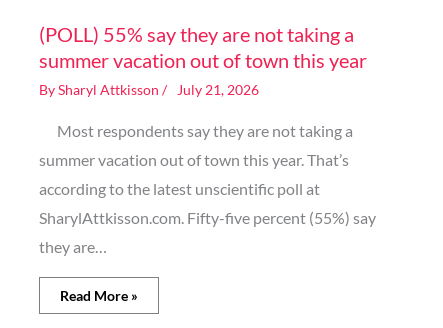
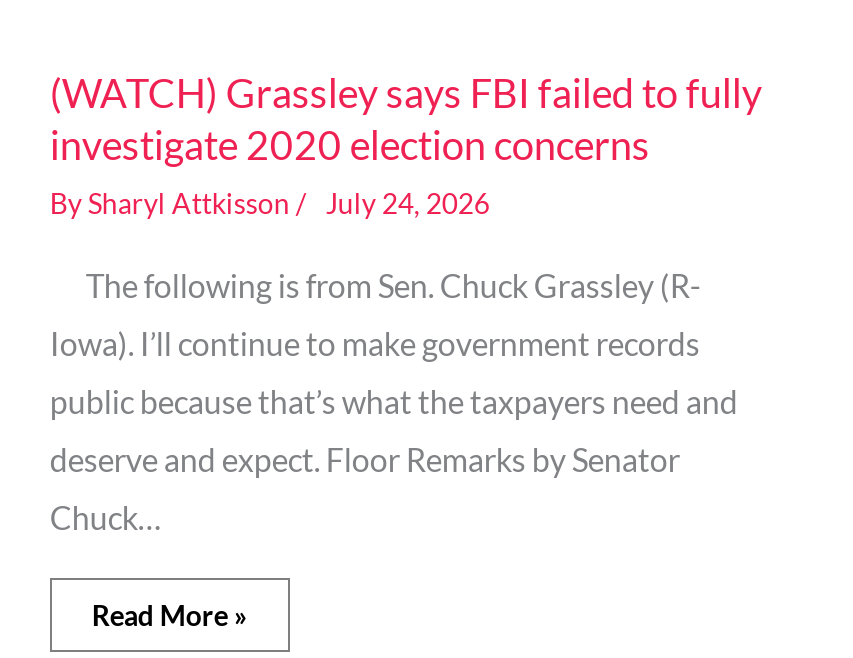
- (POLL) 55% say they are not taking a
- summer vacation out of town this year
- By Sharyl Attkisson / July 21, 2026
+ (WATCH) Grassley says FBI failed to fully
+ investigate 2020 election concerns
+ By Sharyl Attkisson / July 24, 2026

- Most respondents say they are not taking a
+ The following is from Sen. Chuck Grassley (R-

- summer vacation out of town this year. That’s
+ Iowa). I’ll continue to make government records

- according to the latest unscientific poll at
+ public because that’s what the taxpayers need and

- SharylAttkisson.com. Fifty-five percent (55%) say
+ deserve and expect. Floor Remarks by Senator

- they are…
+ Chuck…
